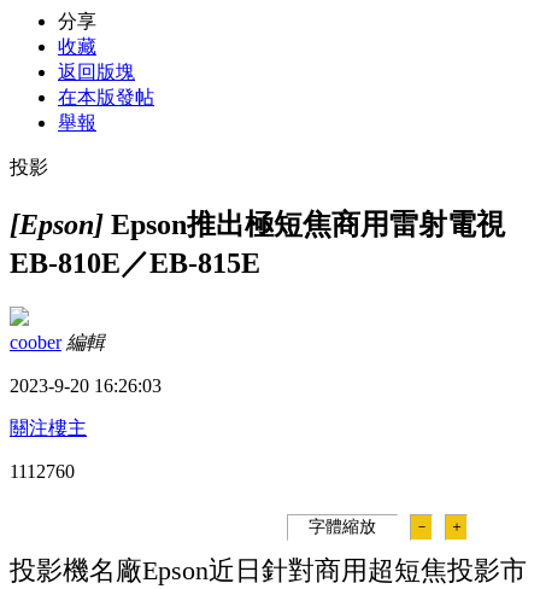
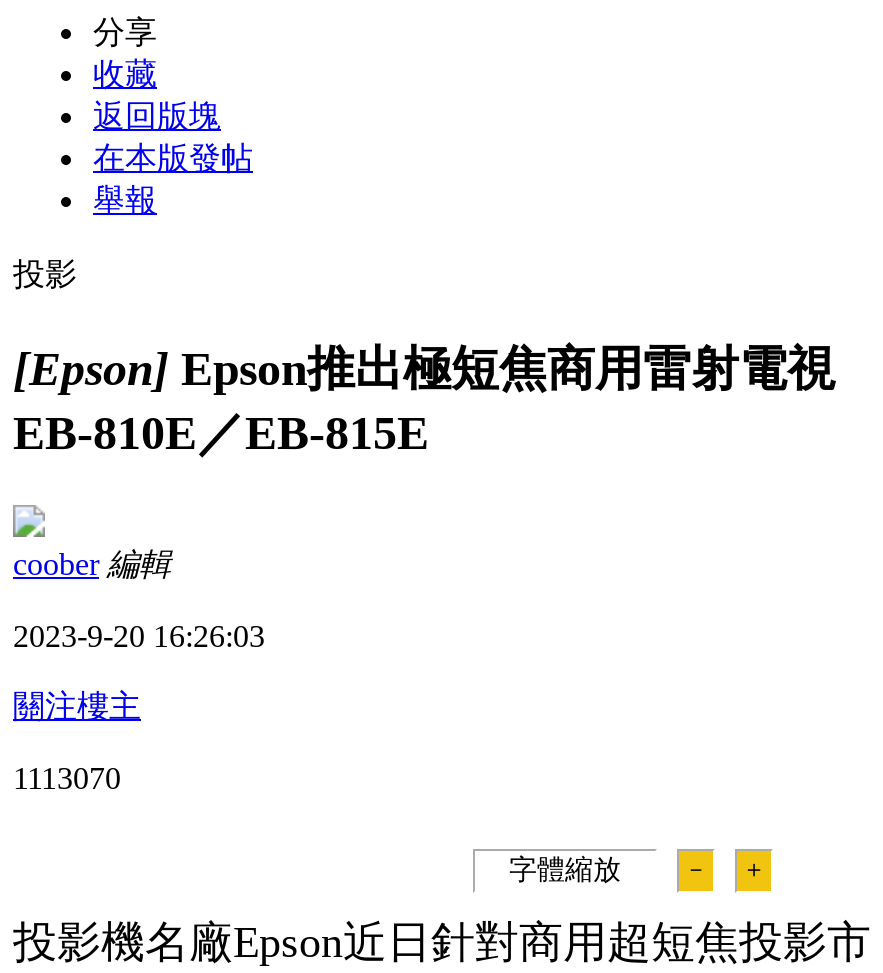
- 1112760
+ 1113070
